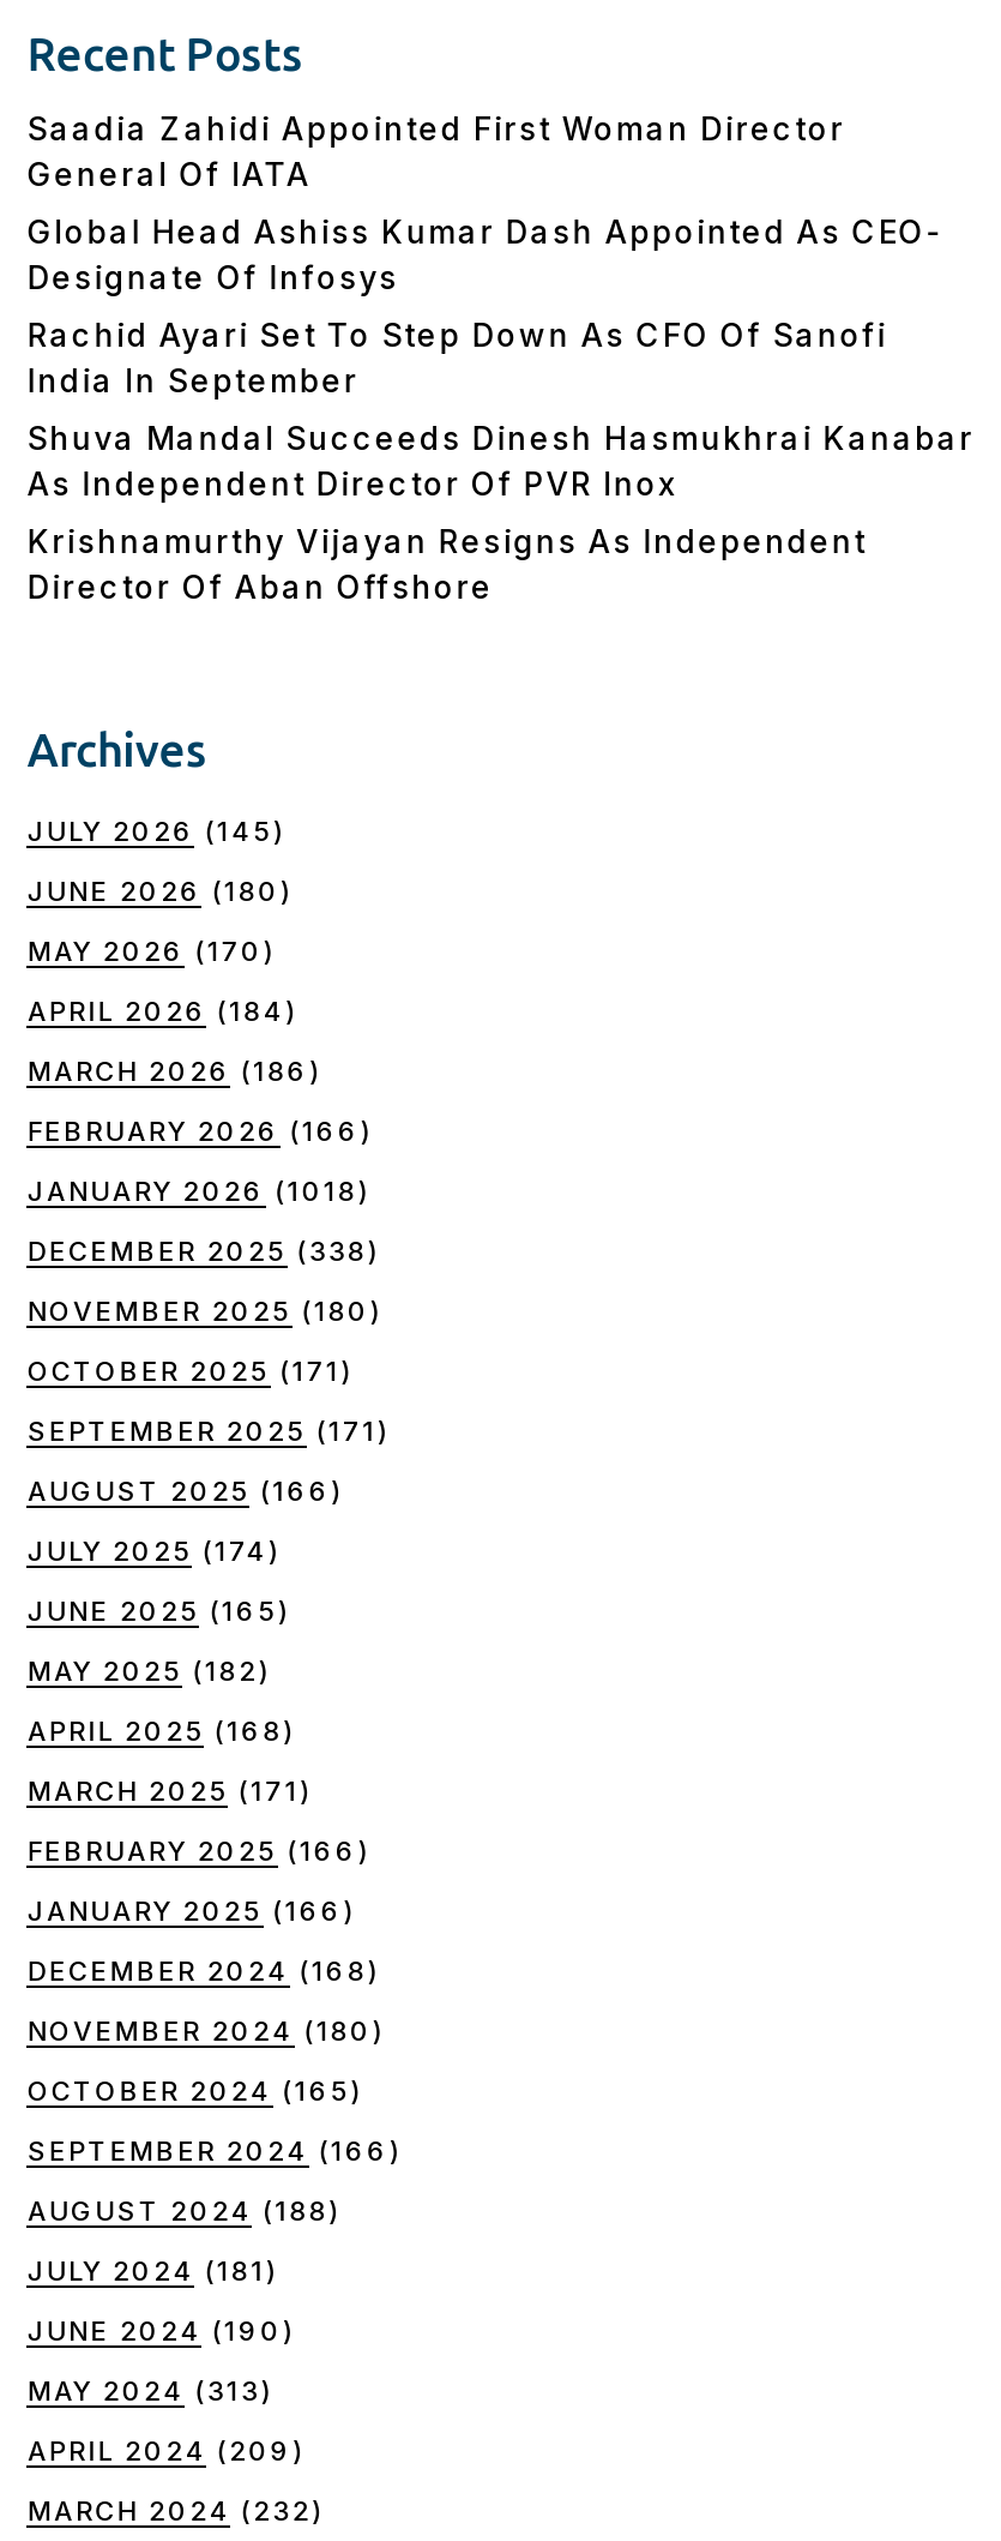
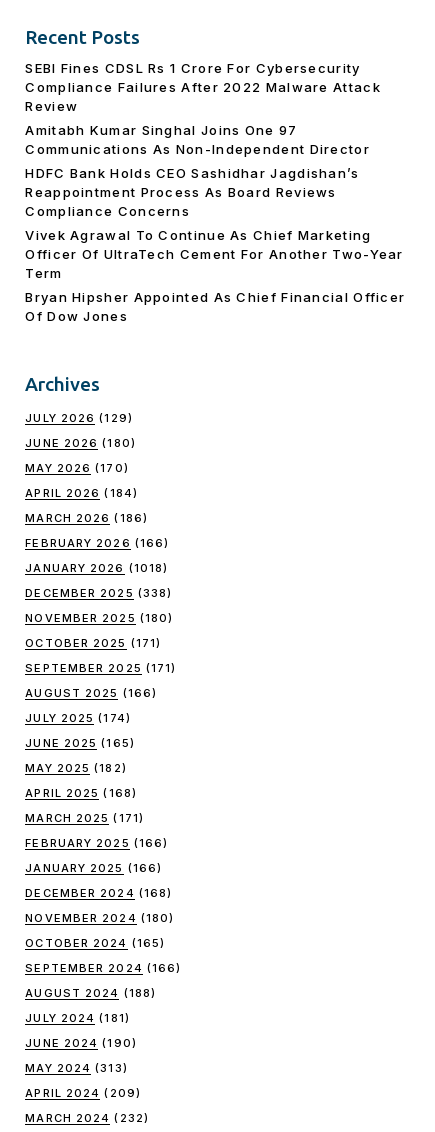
- Saadia Zahidi Appointed First Woman Director
- General Of IATA
+ SEBI Fines CDSL Rs 1 Crore For Cybersecurity
+ Compliance Failures After 2022 Malware Attack
+ Review

- Global Head Ashiss Kumar Dash Appointed As CEO-
- Designate Of Infosys
+ Amitabh Kumar Singhal Joins One 97
+ Communications As Non-Independent Director

- Rachid Ayari Set To Step Down As CFO Of Sanofi
- India In September
+ HDFC Bank Holds CEO Sashidhar Jagdishan’s
+ Reappointment Process As Board Reviews
+ Compliance Concerns

- Shuva Mandal Succeeds Dinesh Hasmukhrai Kanabar
- As Independent Director Of PVR Inox
+ Vivek Agrawal To Continue As Chief Marketing
+ Officer Of UltraTech Cement For Another Two-Year
+ Term

- Krishnamurthy Vijayan Resigns As Independent
- Director Of Aban Offshore
+ Bryan Hipsher Appointed As Chief Financial Officer
+ Of Dow Jones

- JULY 2026 (145)
+ JULY 2026 (129)
